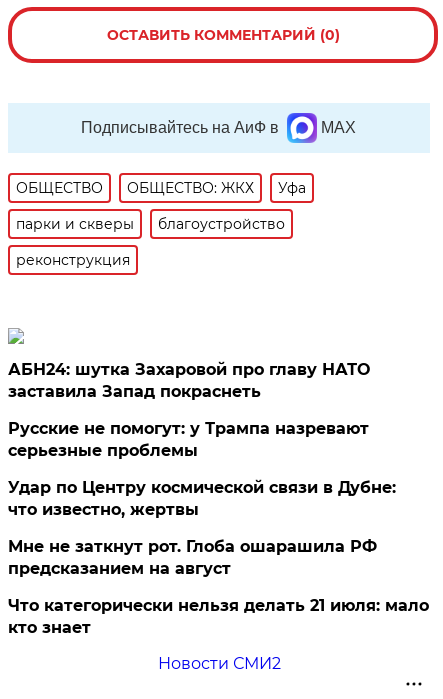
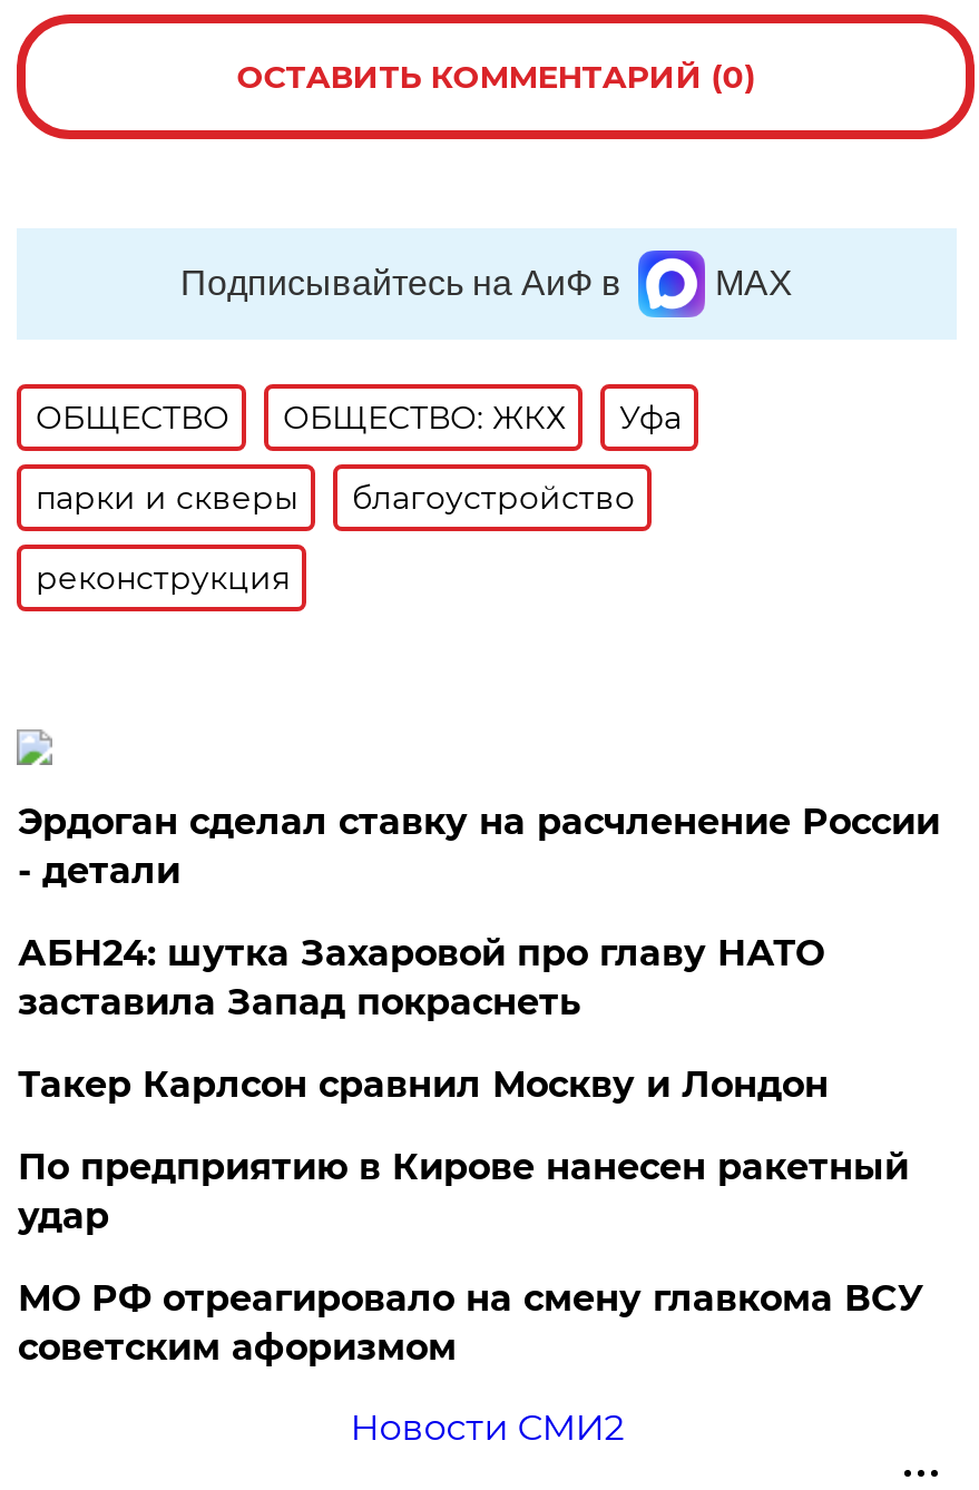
+ Эрдоган сделал ставку на расчленение России
+ - детали

moved down: АБН24: шутка Захаровой про главу НАТО | заставила Запад покраснеть

- Русские не помогут: у Трампа назревают
- серьезные проблемы
- Удар по Центру космической связи в Дубне:
- что известно, жертвы
- Мне не заткнут рот. Глоба ошарашила РФ
- предсказанием на август
- Что категорически нельзя делать 21 июля: мало
- кто знает
+ Такер Карлсон сравнил Москву и Лондон
+ По предприятию в Кирове нанесен ракетный
+ удар
+ МО РФ отреагировало на смену главкома ВСУ
+ советским афоризмом
